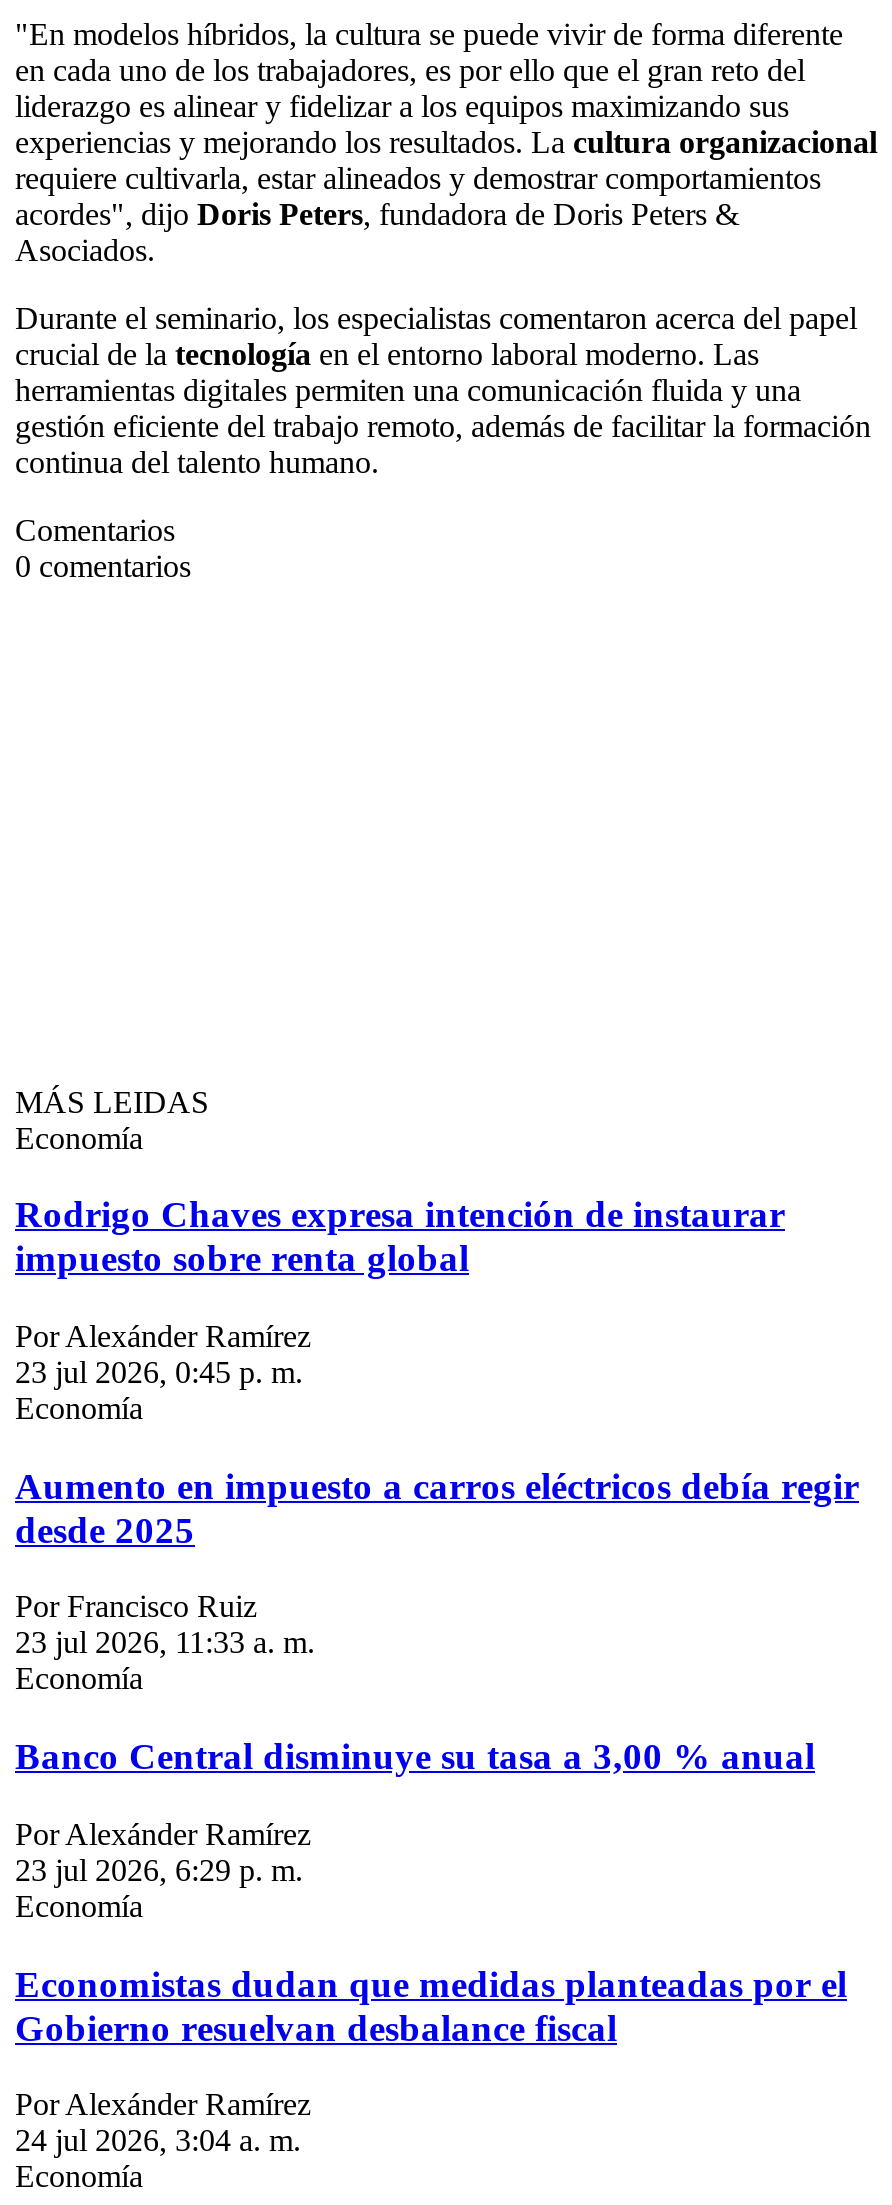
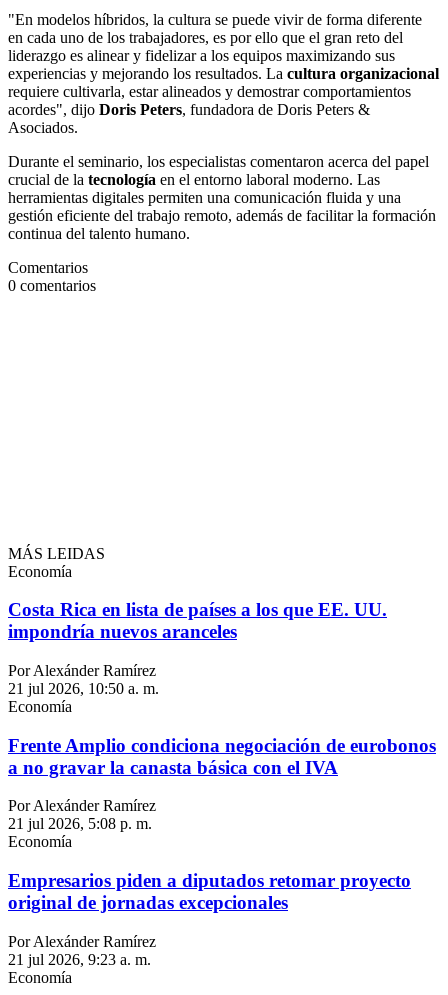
- Rodrigo Chaves expresa intención de instaurar
- impuesto sobre renta global
+ Costa Rica en lista de países a los que EE. UU.
+ impondría nuevos aranceles

- 23 jul 2026, 0:45 p. m.
+ 21 jul 2026, 10:50 a. m.

- Aumento en impuesto a carros eléctricos debía regir
- desde 2025
- Por Francisco Ruiz
- 23 jul 2026, 11:33 a. m.
- Economía
- Banco Central disminuye su tasa a 3,00 % anual
+ Frente Amplio condiciona negociación de eurobonos
+ a no gravar la canasta básica con el IVA

- 23 jul 2026, 6:29 p. m.
+ 21 jul 2026, 5:08 p. m.

- Economistas dudan que medidas planteadas por el
- Gobierno resuelvan desbalance fiscal
+ Empresarios piden a diputados retomar proyecto
+ original de jornadas excepcionales

- 24 jul 2026, 3:04 a. m.
+ 21 jul 2026, 9:23 a. m.
